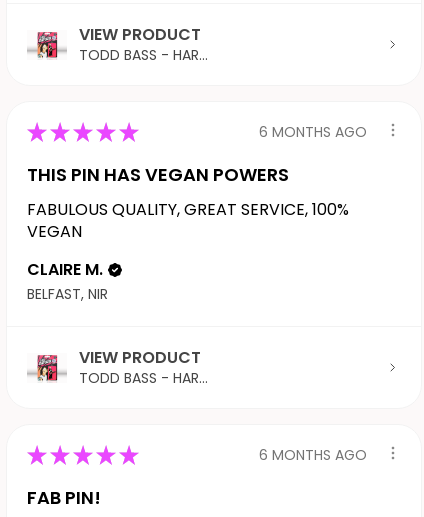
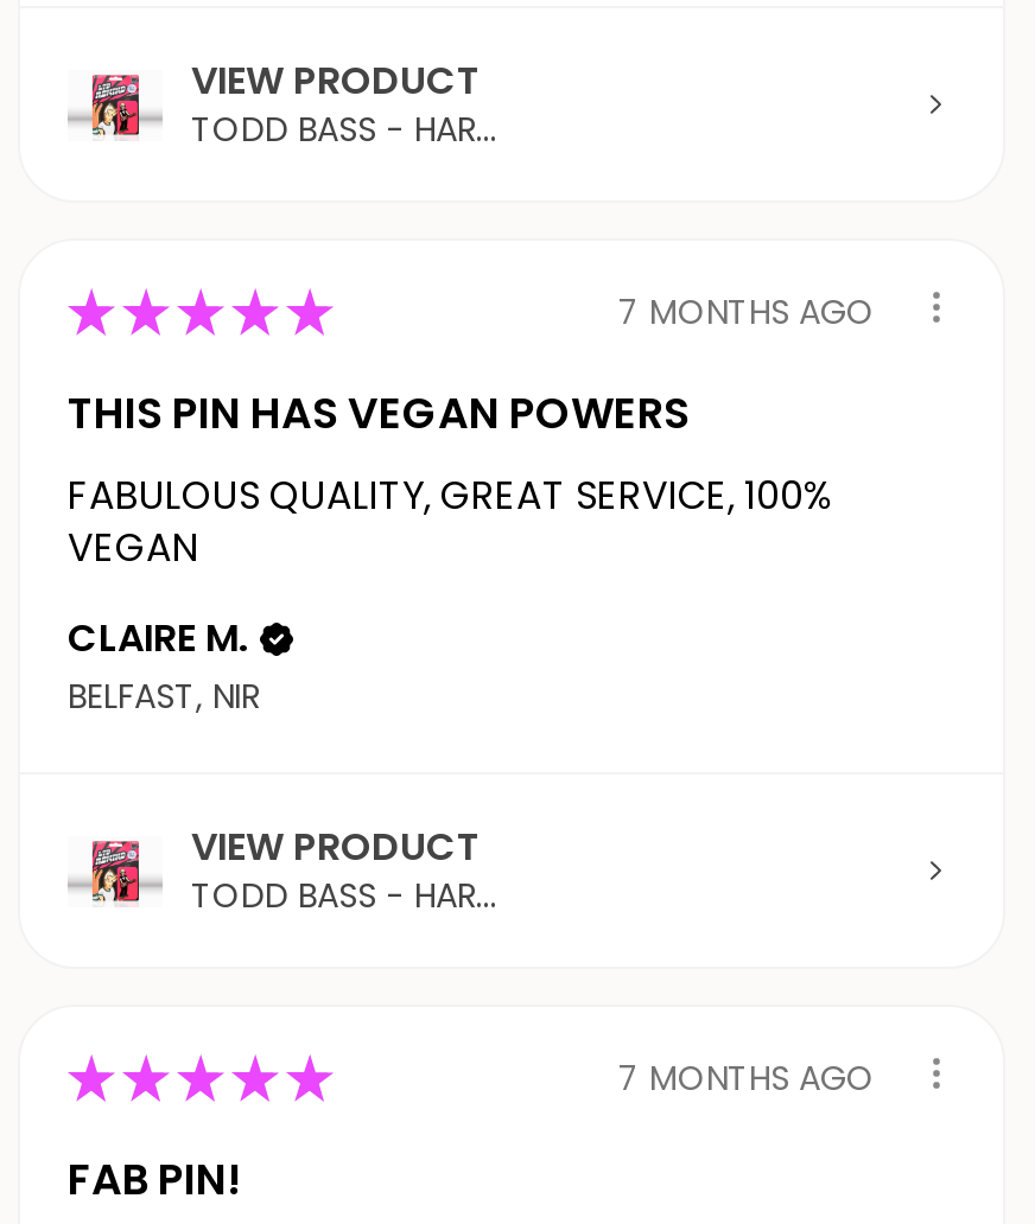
- 6 MONTHS AGO
+ 7 MONTHS AGO

- 6 MONTHS AGO
+ 7 MONTHS AGO
